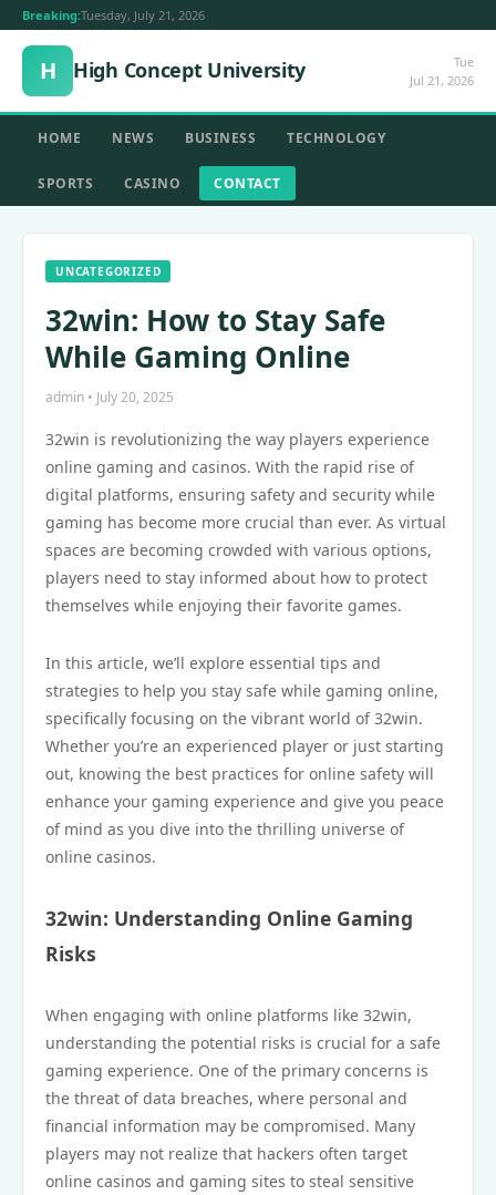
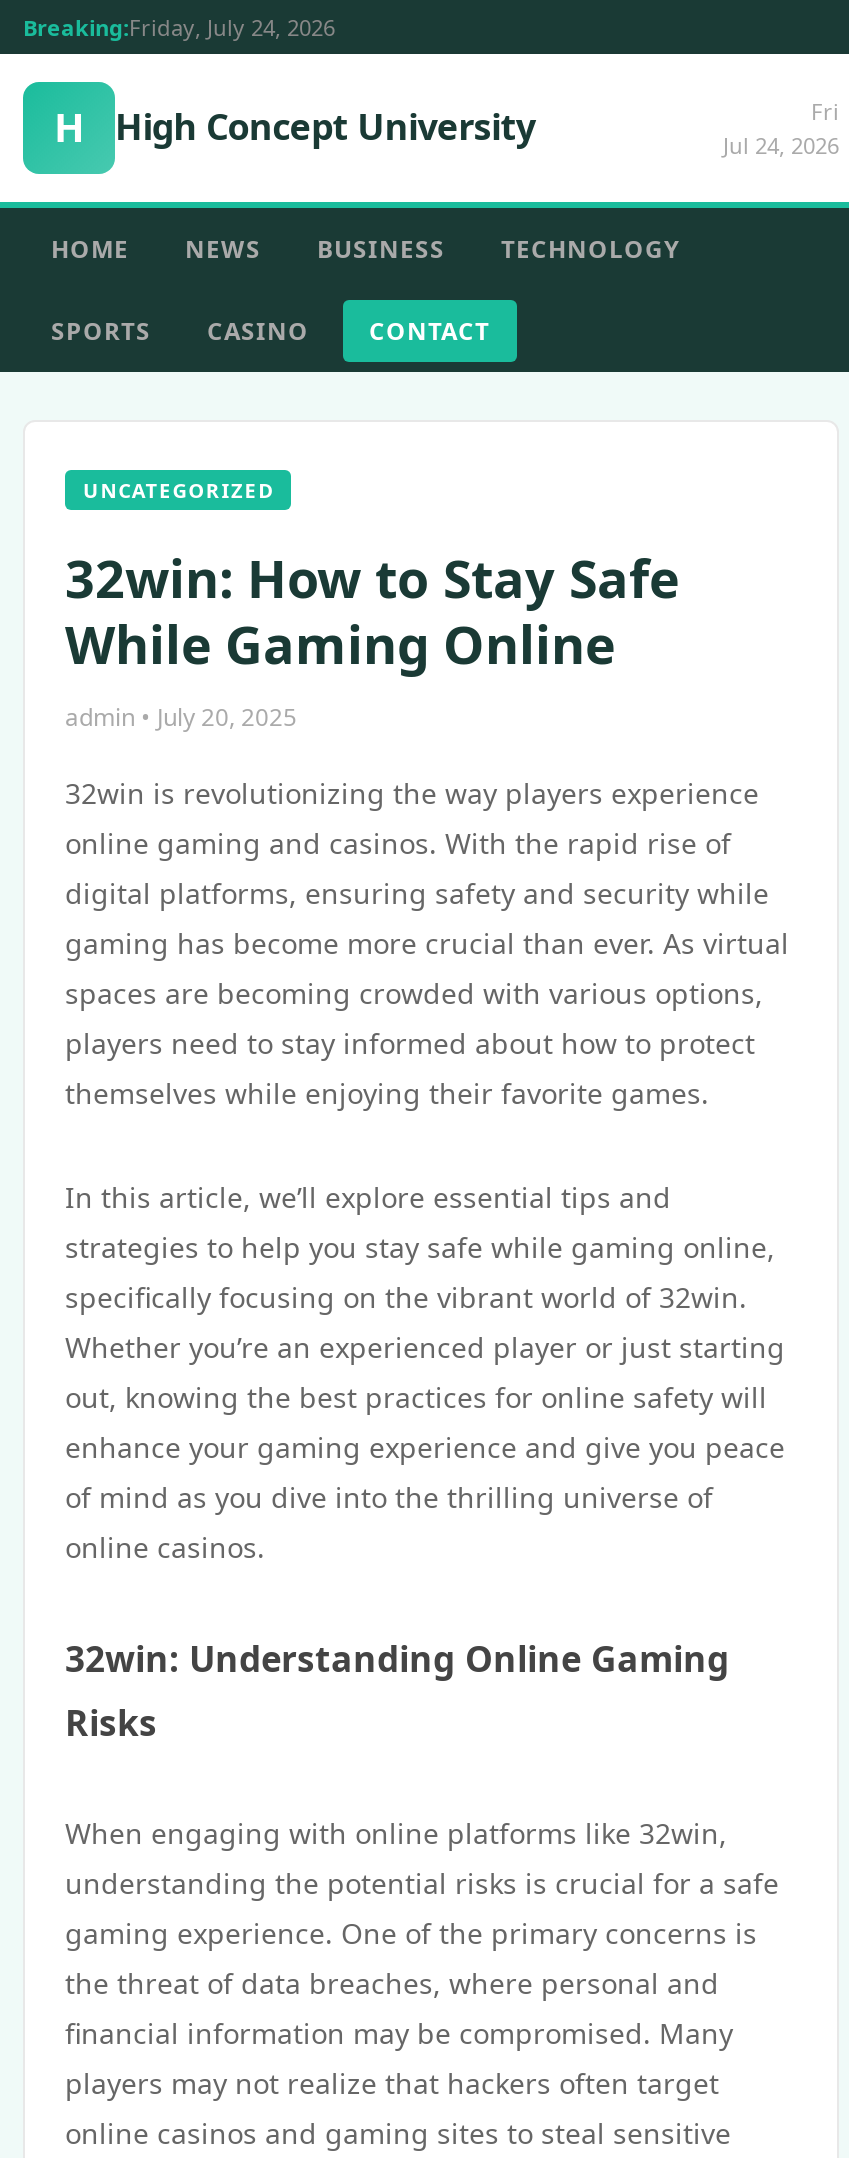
- Breaking:Tuesday, July 21, 2026
+ Breaking:Friday, July 24, 2026

- Tue
- Jul 21, 2026
+ Fri
+ Jul 24, 2026
